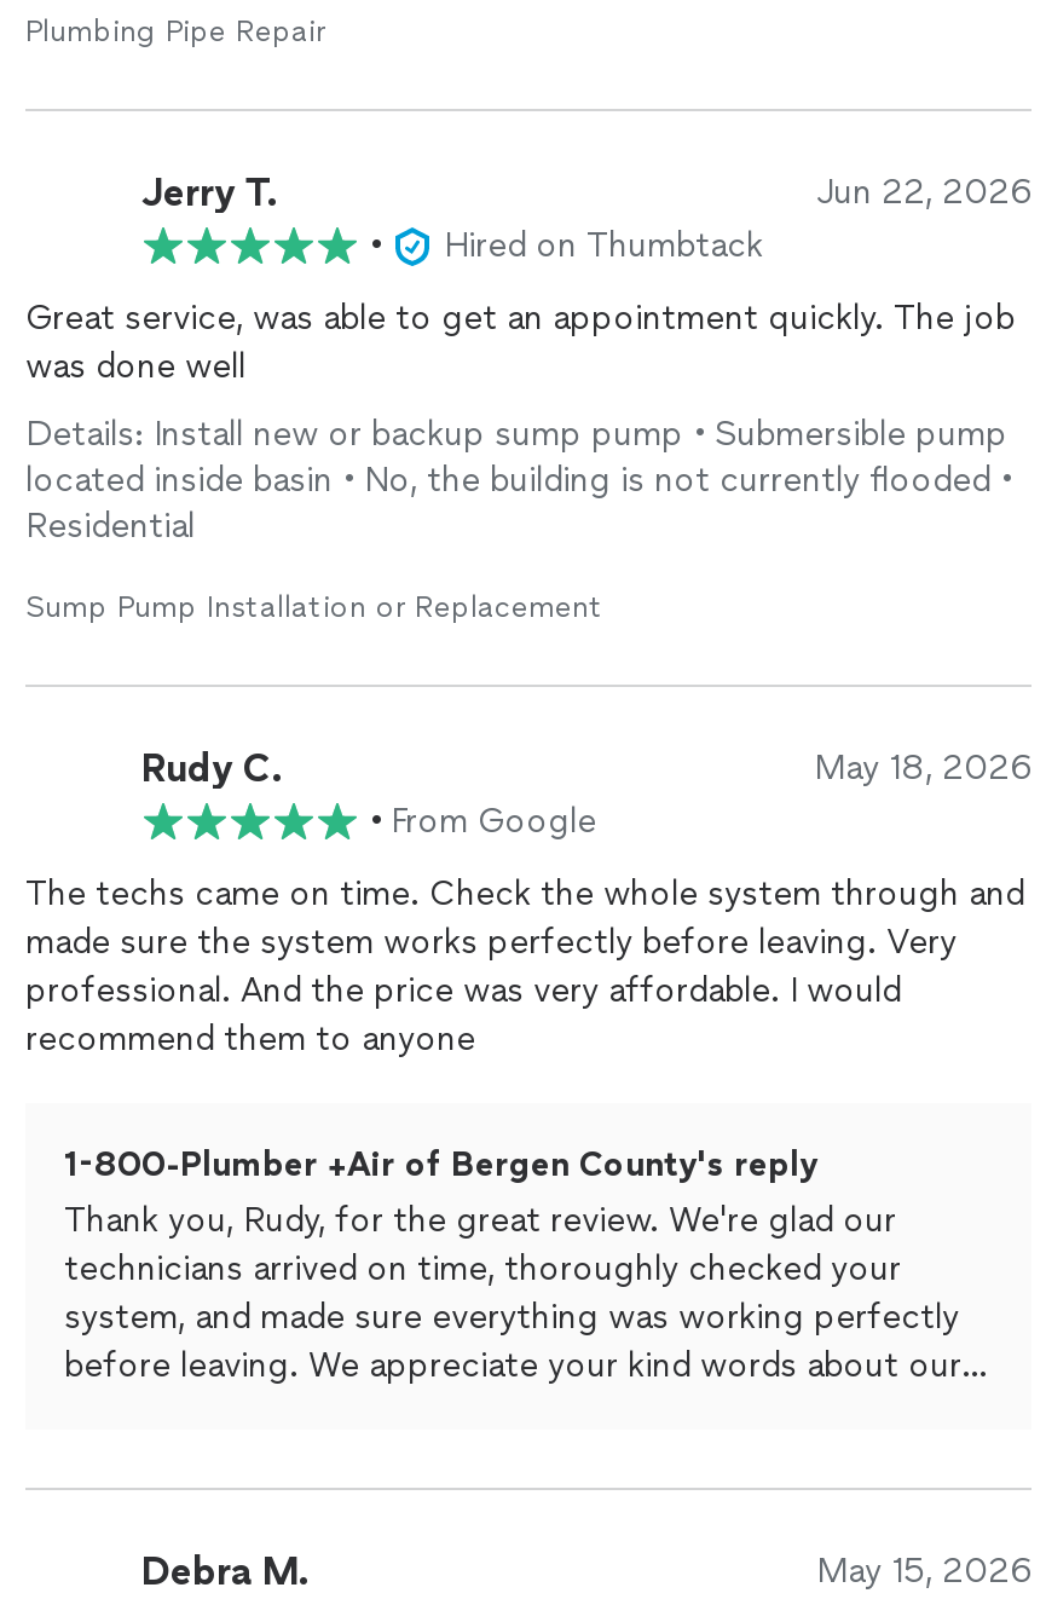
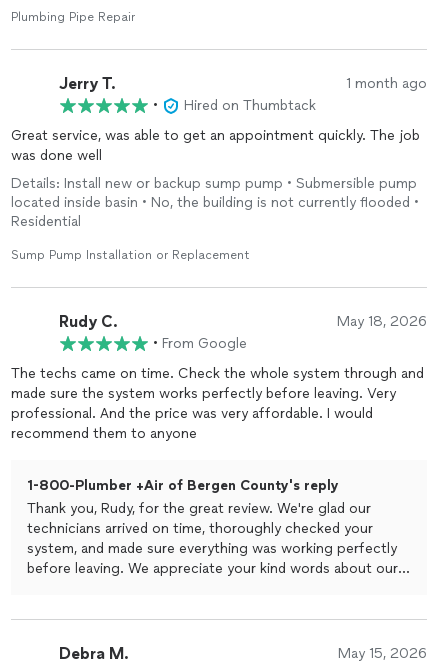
- Jun 22, 2026
+ 1 month ago
